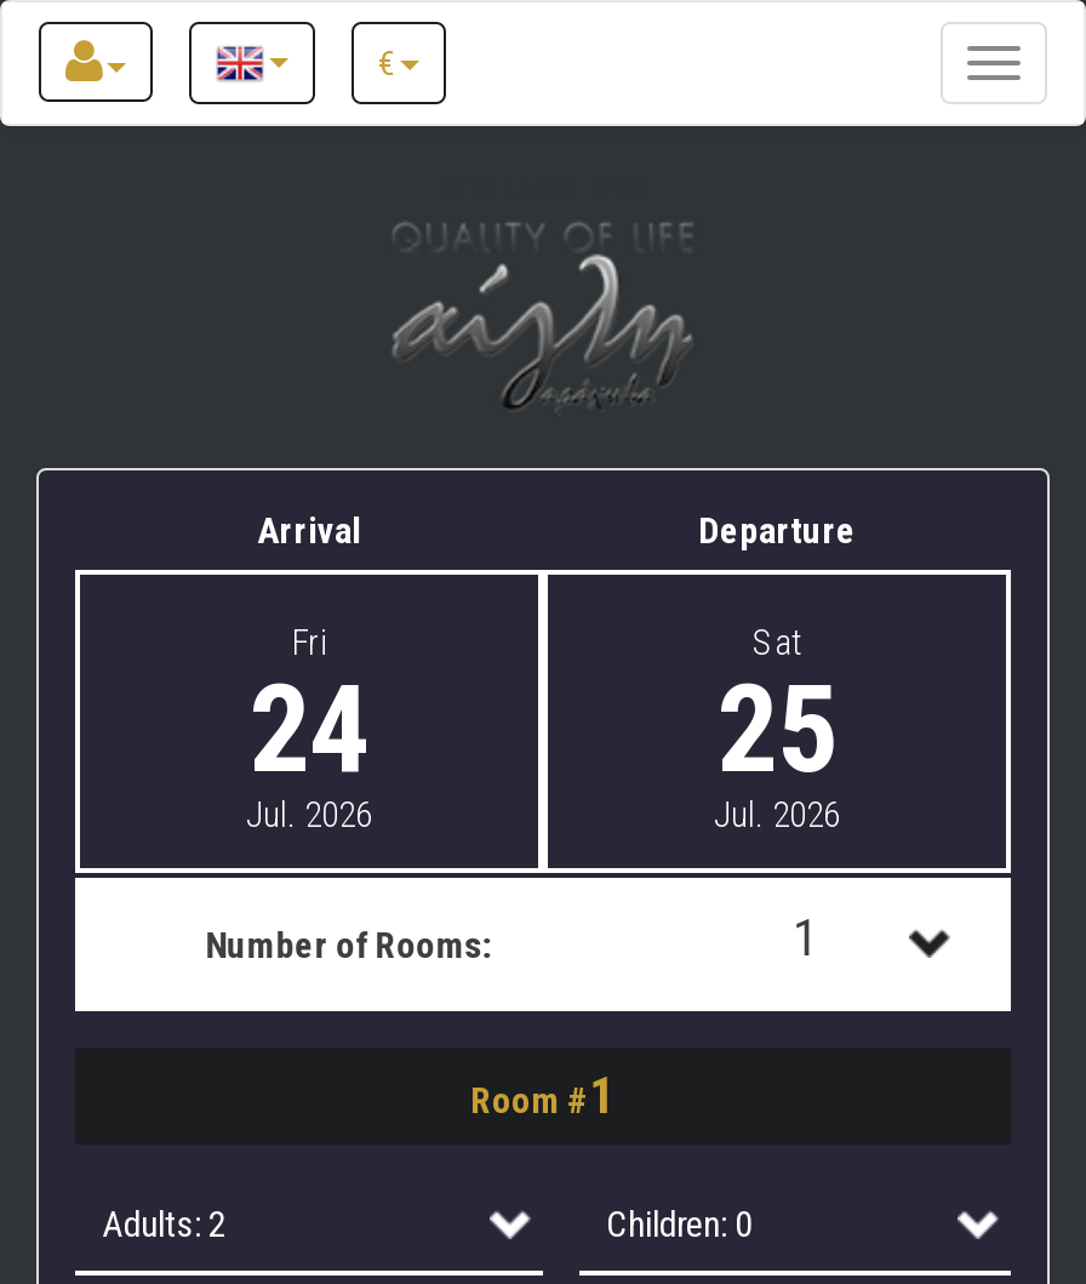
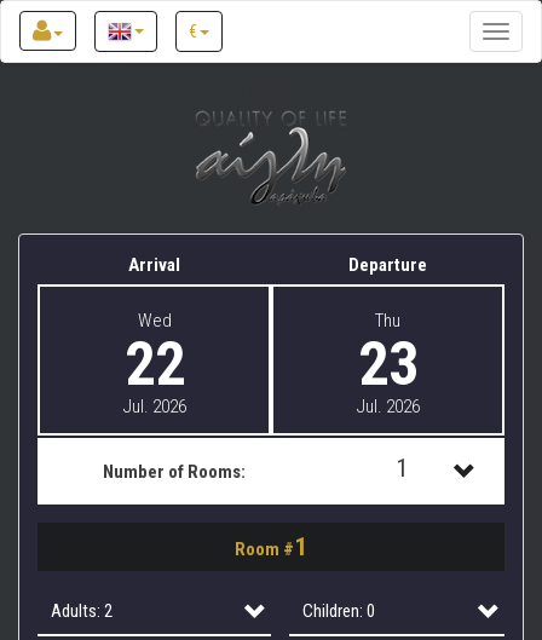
- Fri
- 24
+ Wed
+ 22

- Sat
- 25
+ Thu
+ 23
